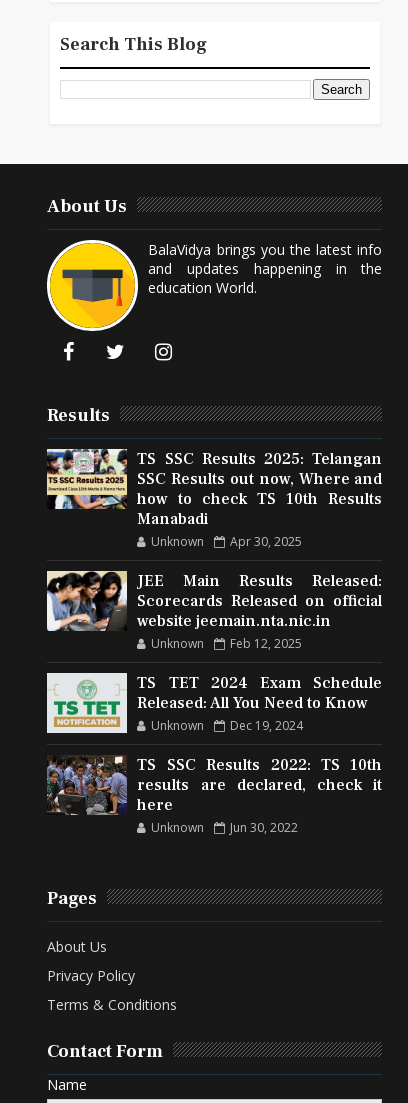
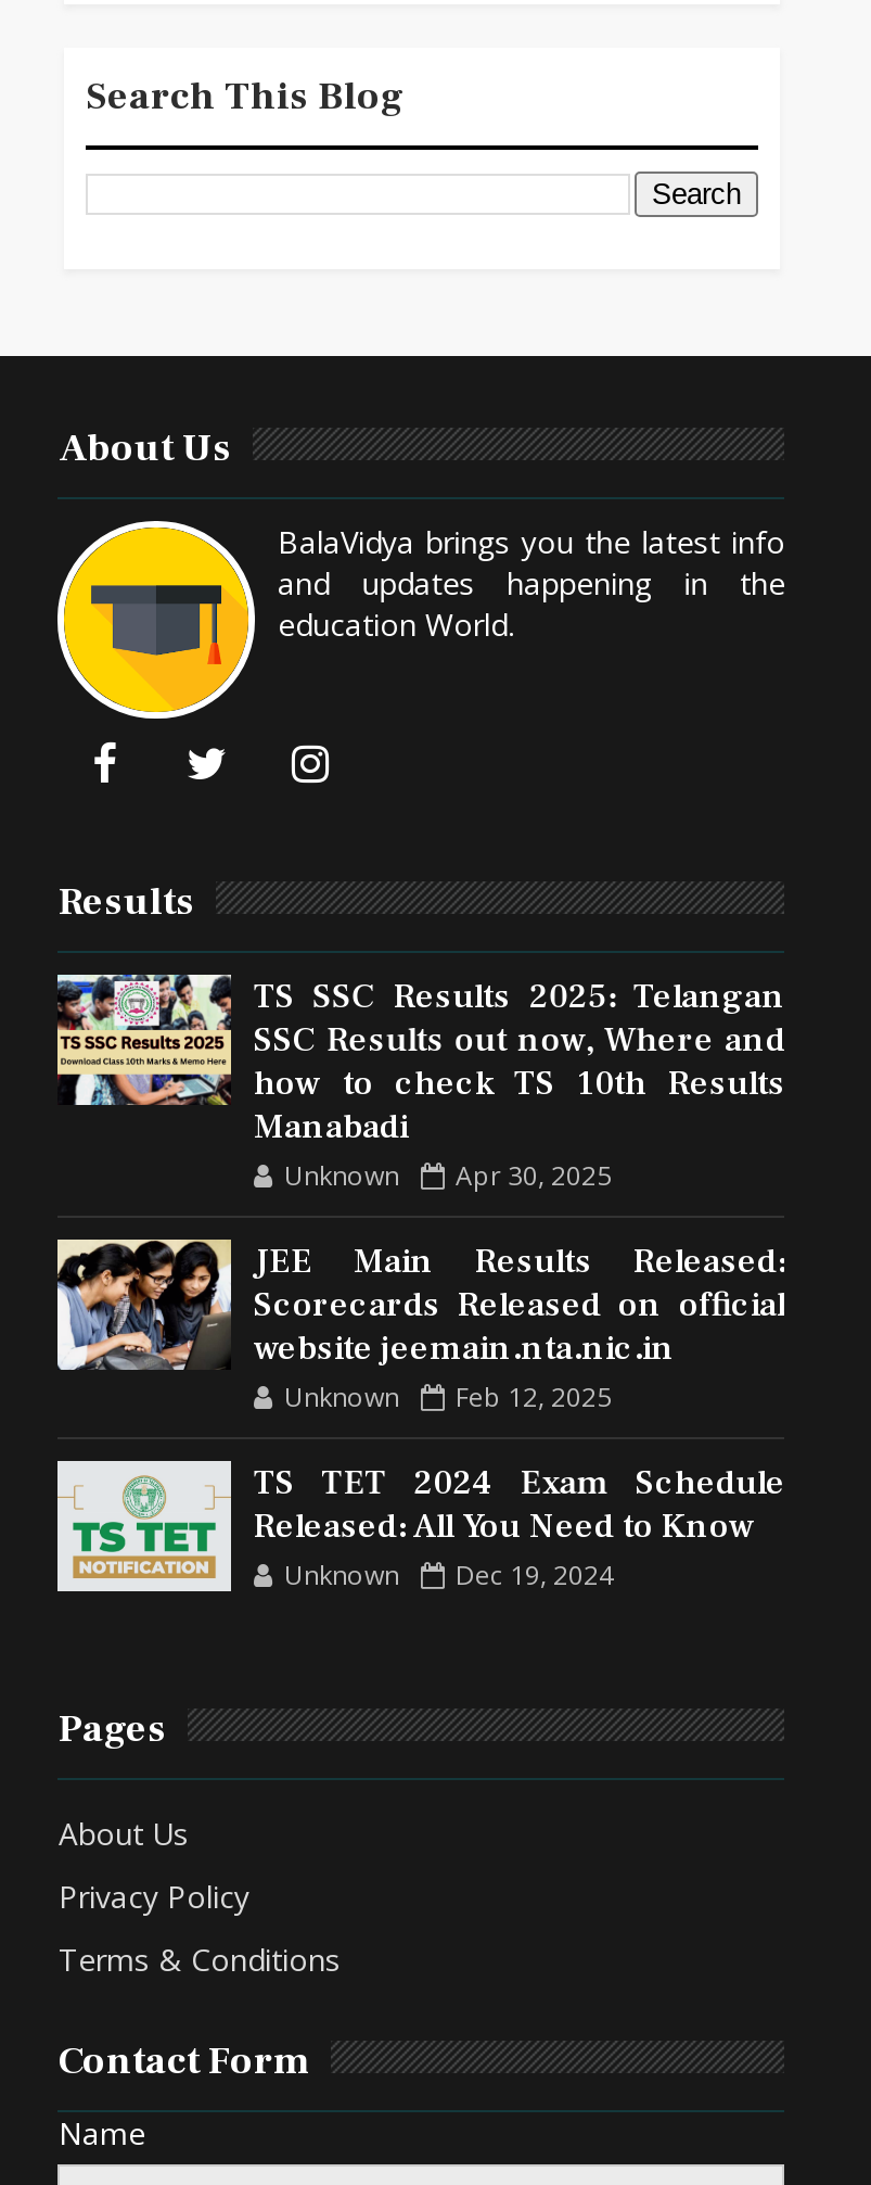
- [image]
- TS SSC Results 2022: TS 10th
- results are declared, check it
- here
- Unknown
- Jun 30, 2022
